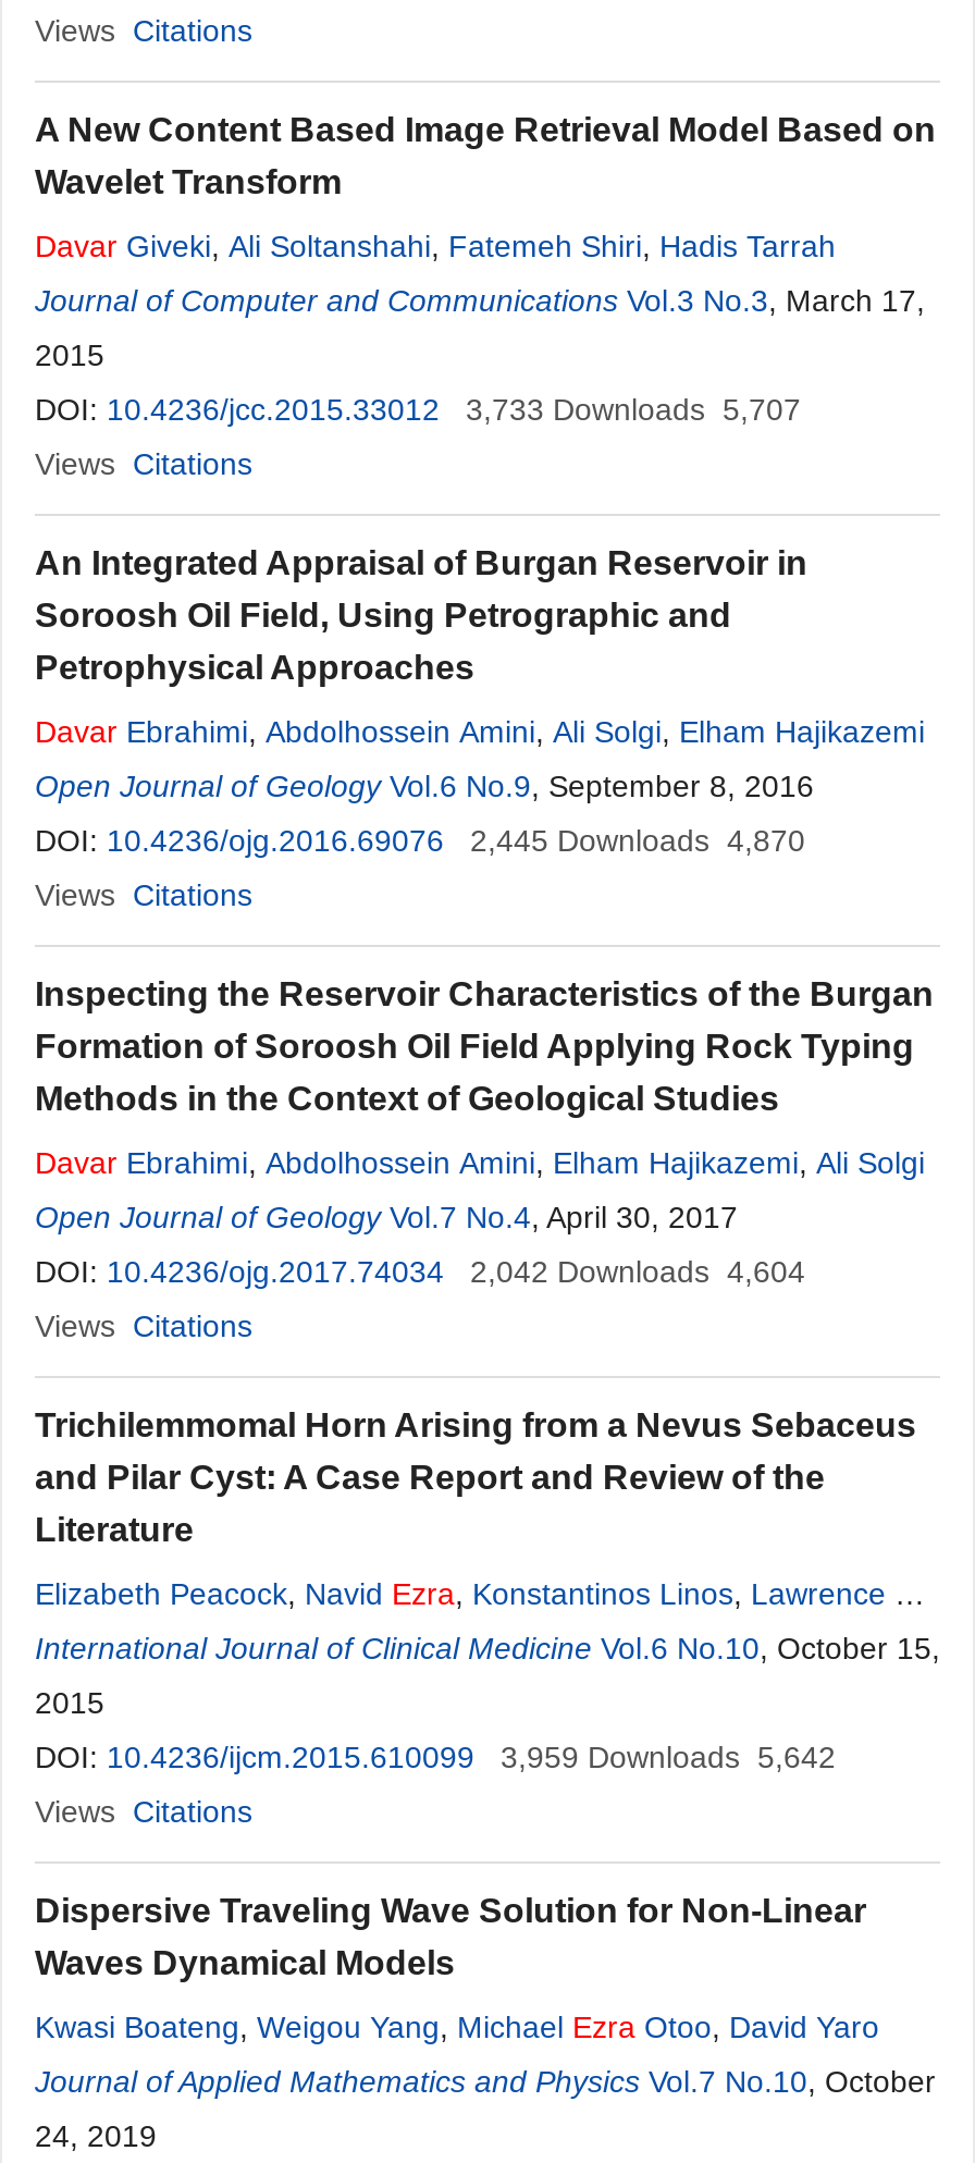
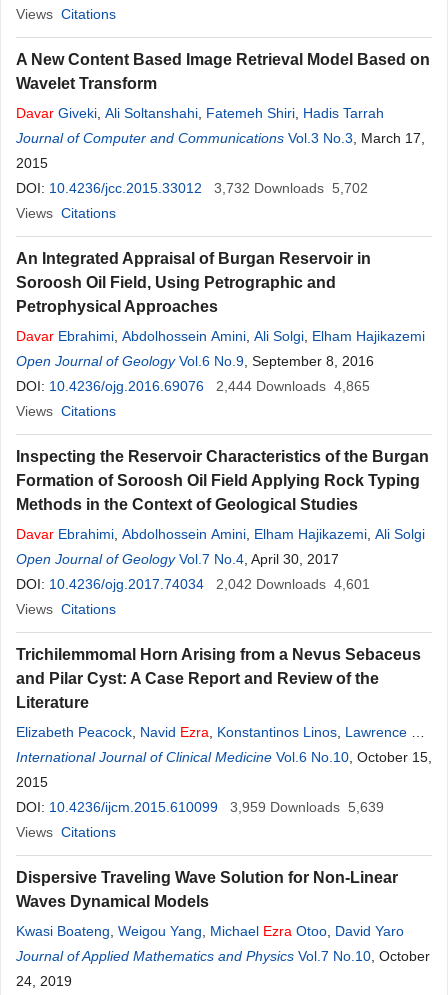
- DOI: 10.4236/jcc.2015.33012 3,733 Downloads 5,707
+ DOI: 10.4236/jcc.2015.33012 3,732 Downloads 5,702

- DOI: 10.4236/ojg.2016.69076 2,445 Downloads 4,870
+ DOI: 10.4236/ojg.2016.69076 2,444 Downloads 4,865

- DOI: 10.4236/ojg.2017.74034 2,042 Downloads 4,604
+ DOI: 10.4236/ojg.2017.74034 2,042 Downloads 4,601

- DOI: 10.4236/ijcm.2015.610099 3,959 Downloads 5,642
+ DOI: 10.4236/ijcm.2015.610099 3,959 Downloads 5,639
